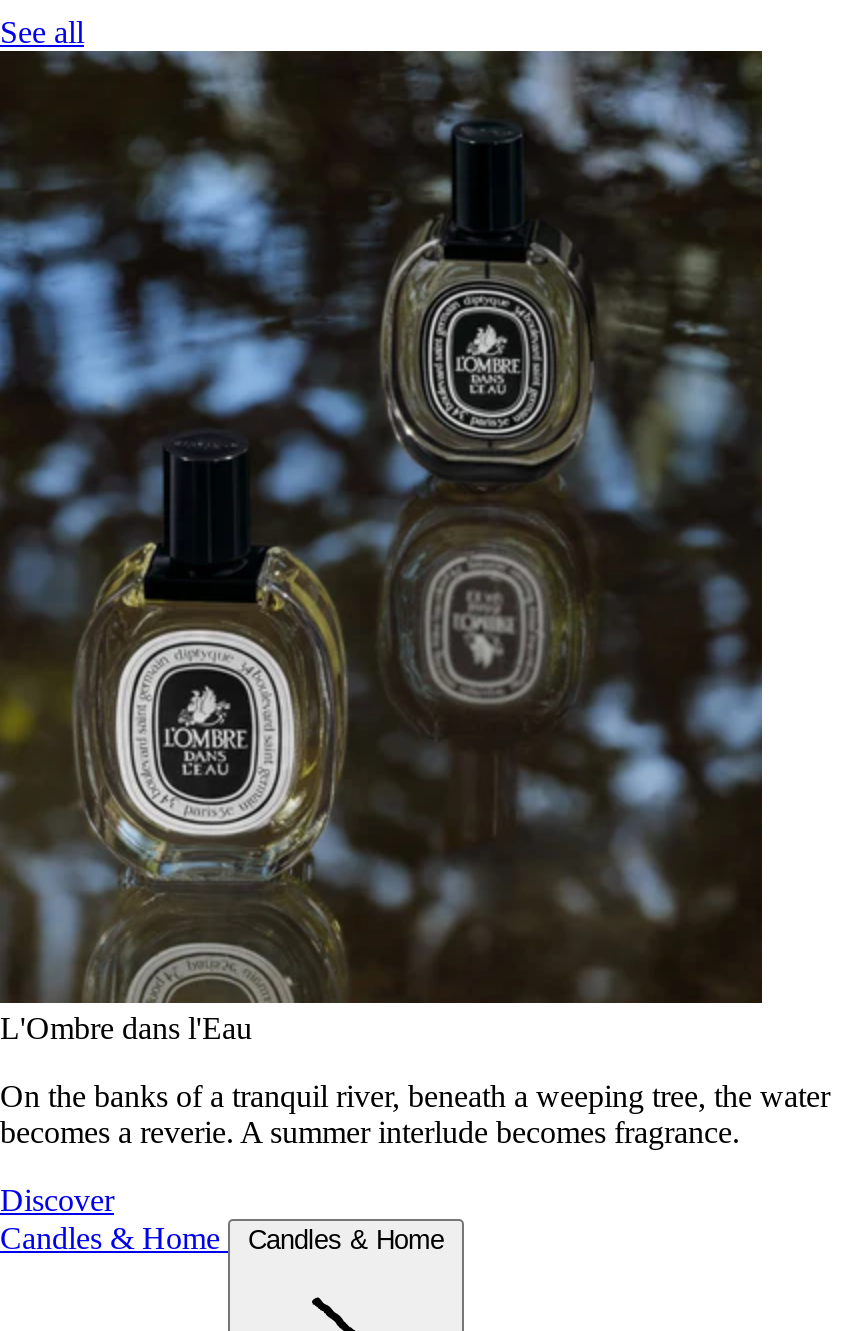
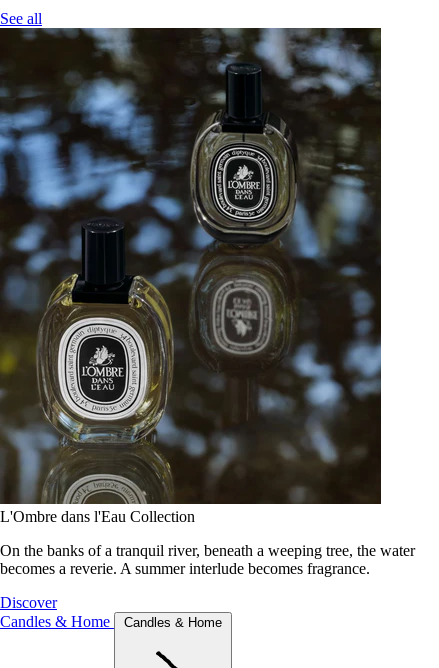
- L'Ombre dans l'Eau
+ L'Ombre dans l'Eau Collection
